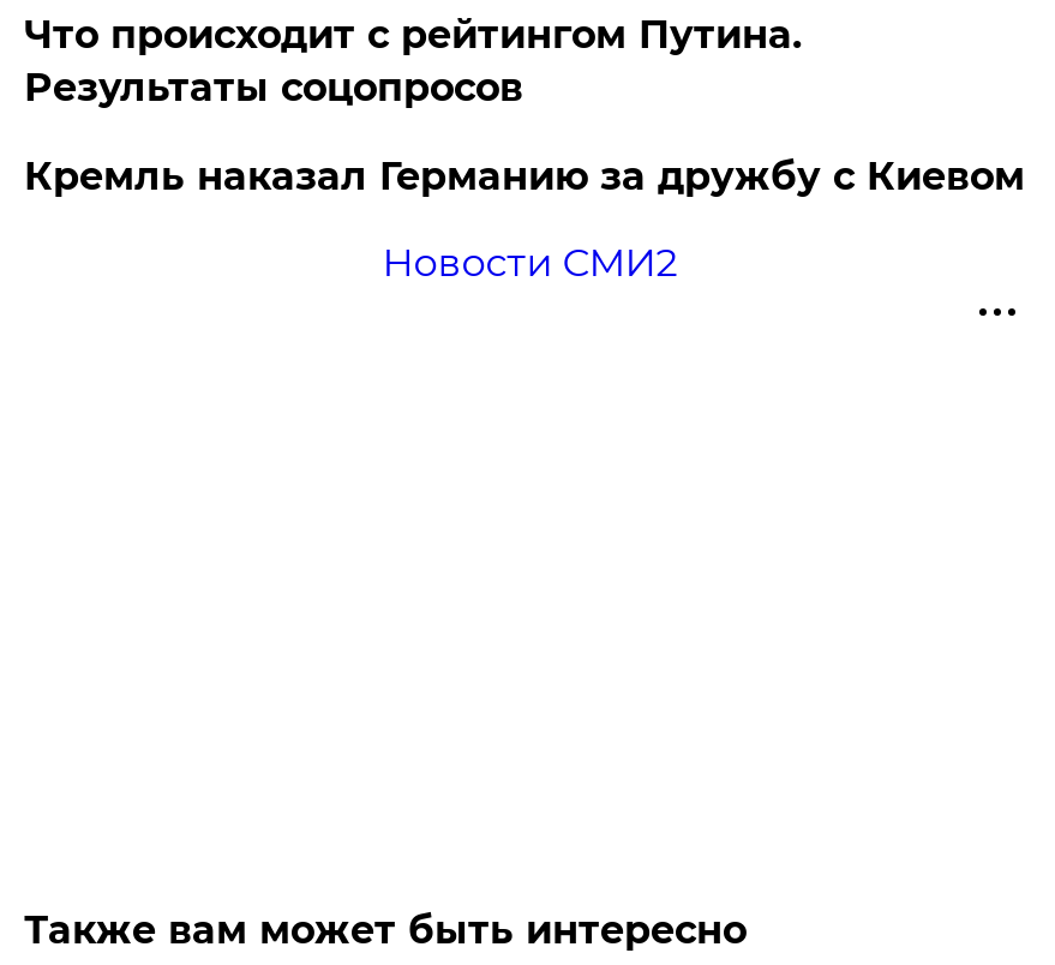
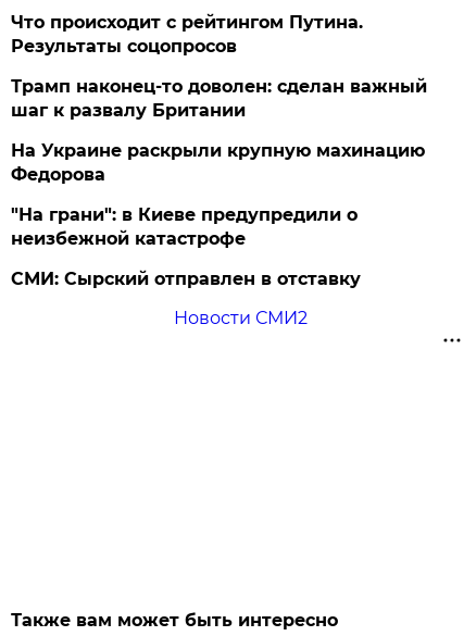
- Кремль наказал Германию за дружбу с Киевом
+ Трамп наконец-то доволен: сделан важный
+ шаг к развалу Британии
+ На Украине раскрыли крупную махинацию
+ Федорова
+ "На грани": в Киеве предупредили о
+ неизбежной катастрофе
+ СМИ: Сырский отправлен в отставку
